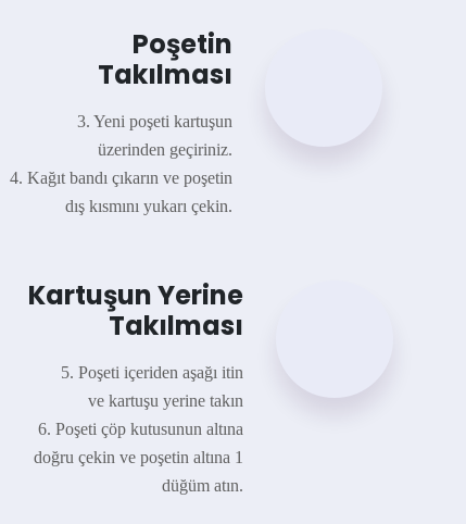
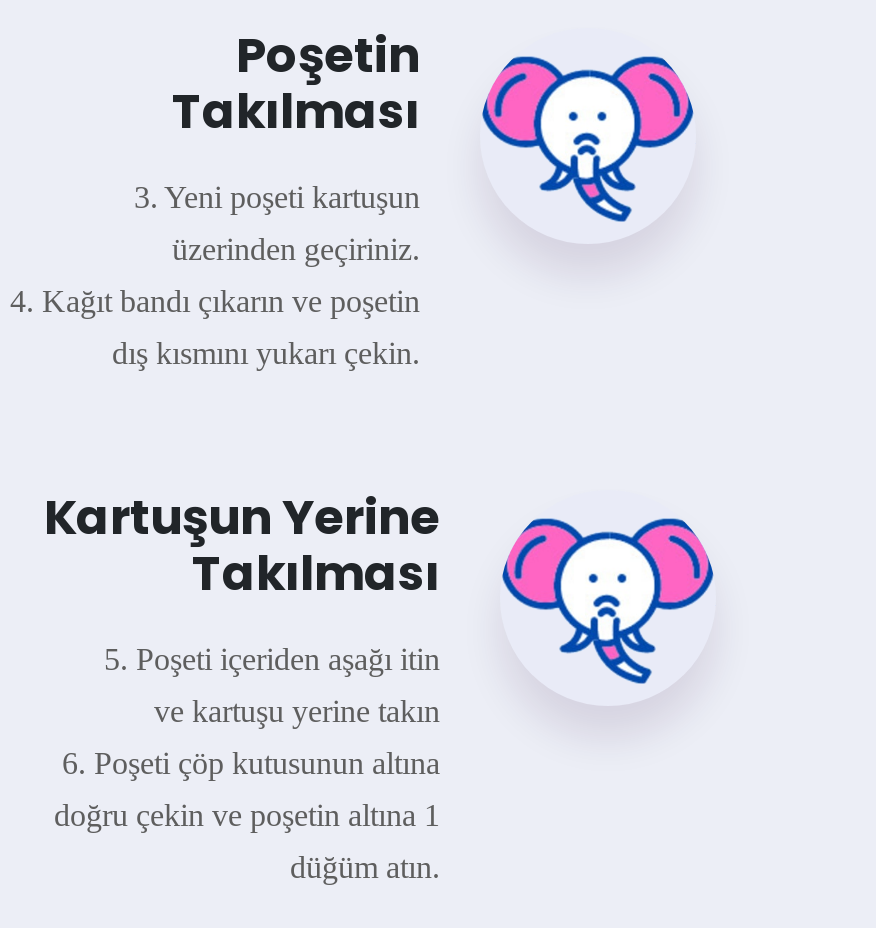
+ [image]

+ [image]
